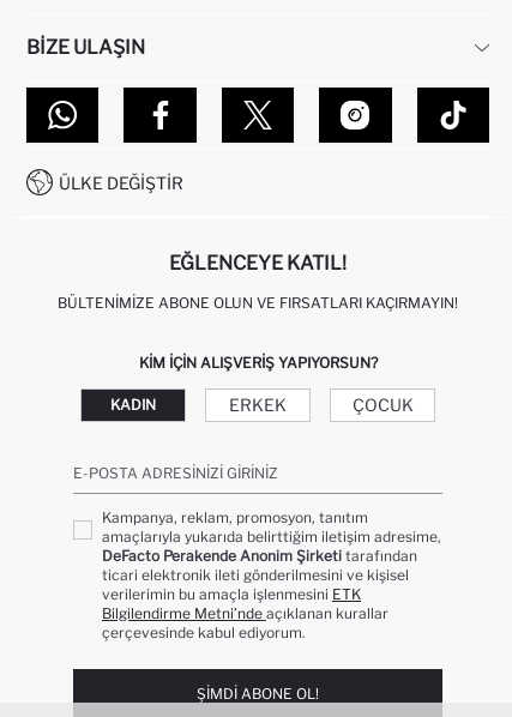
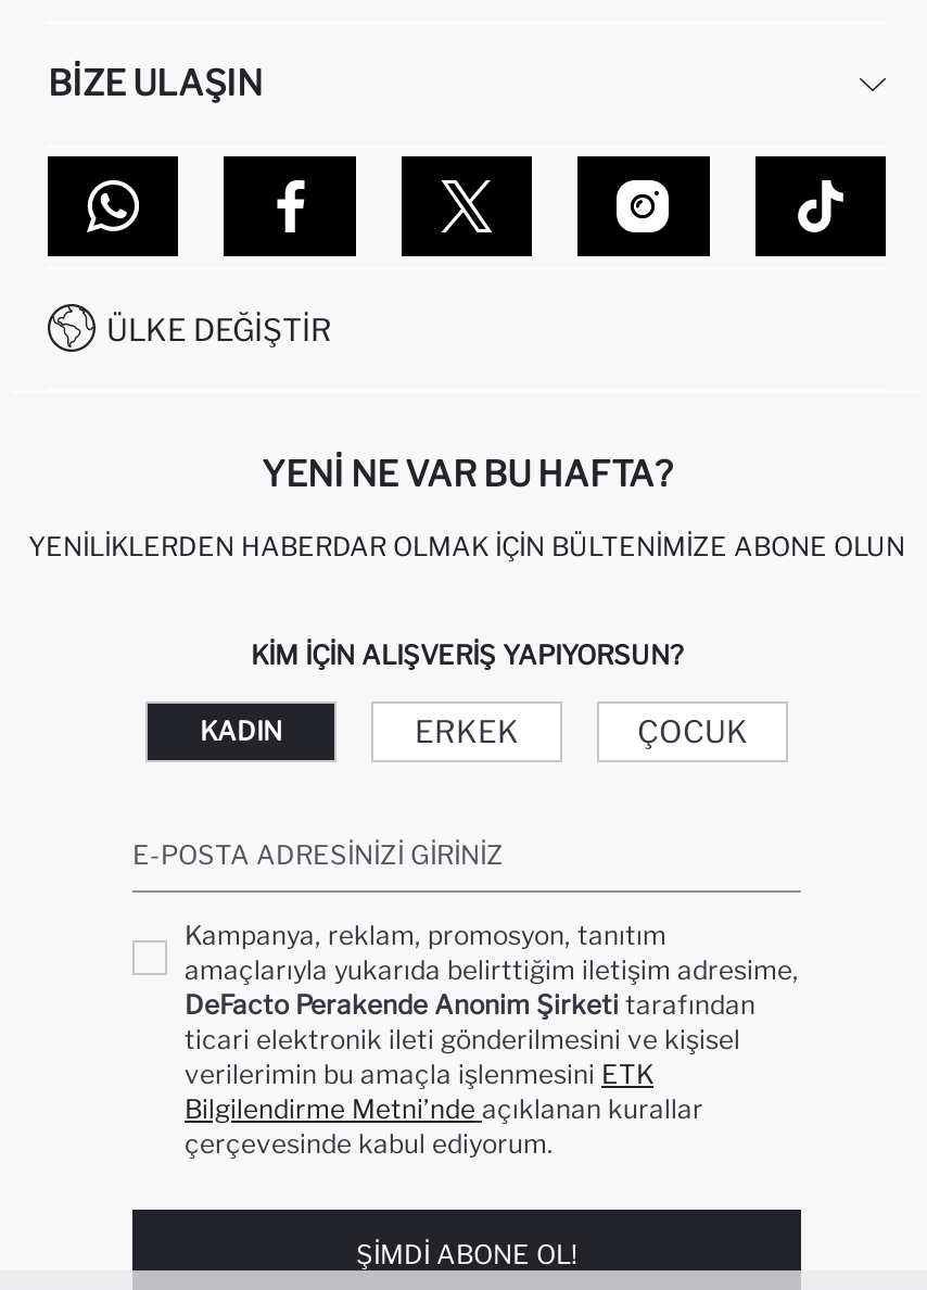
- EĞLENCEYE KATIL!
+ YENI NE VAR BU HAFTA?

- BÜLTENIMIZE ABONE OLUN VE FIRSATLARI KAÇIRMAYIN!
+ YENILIKLERDEN HABERDAR OLMAK İÇIN BÜLTENIMIZE ABONE OLUN
